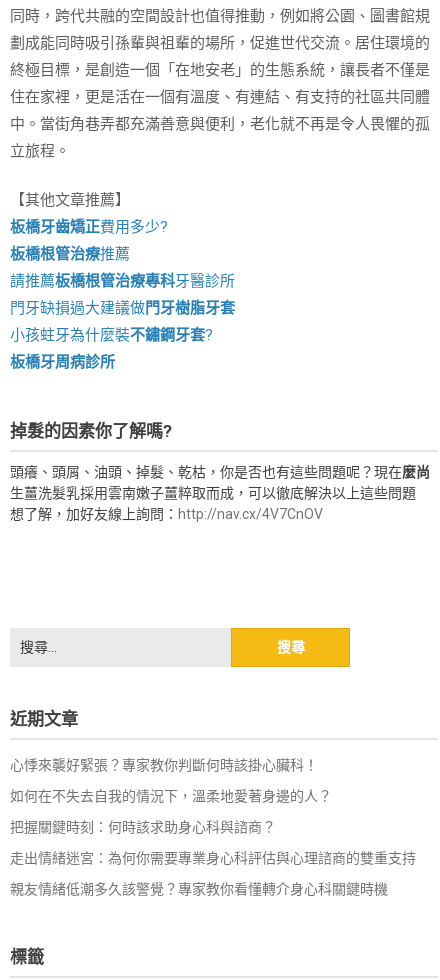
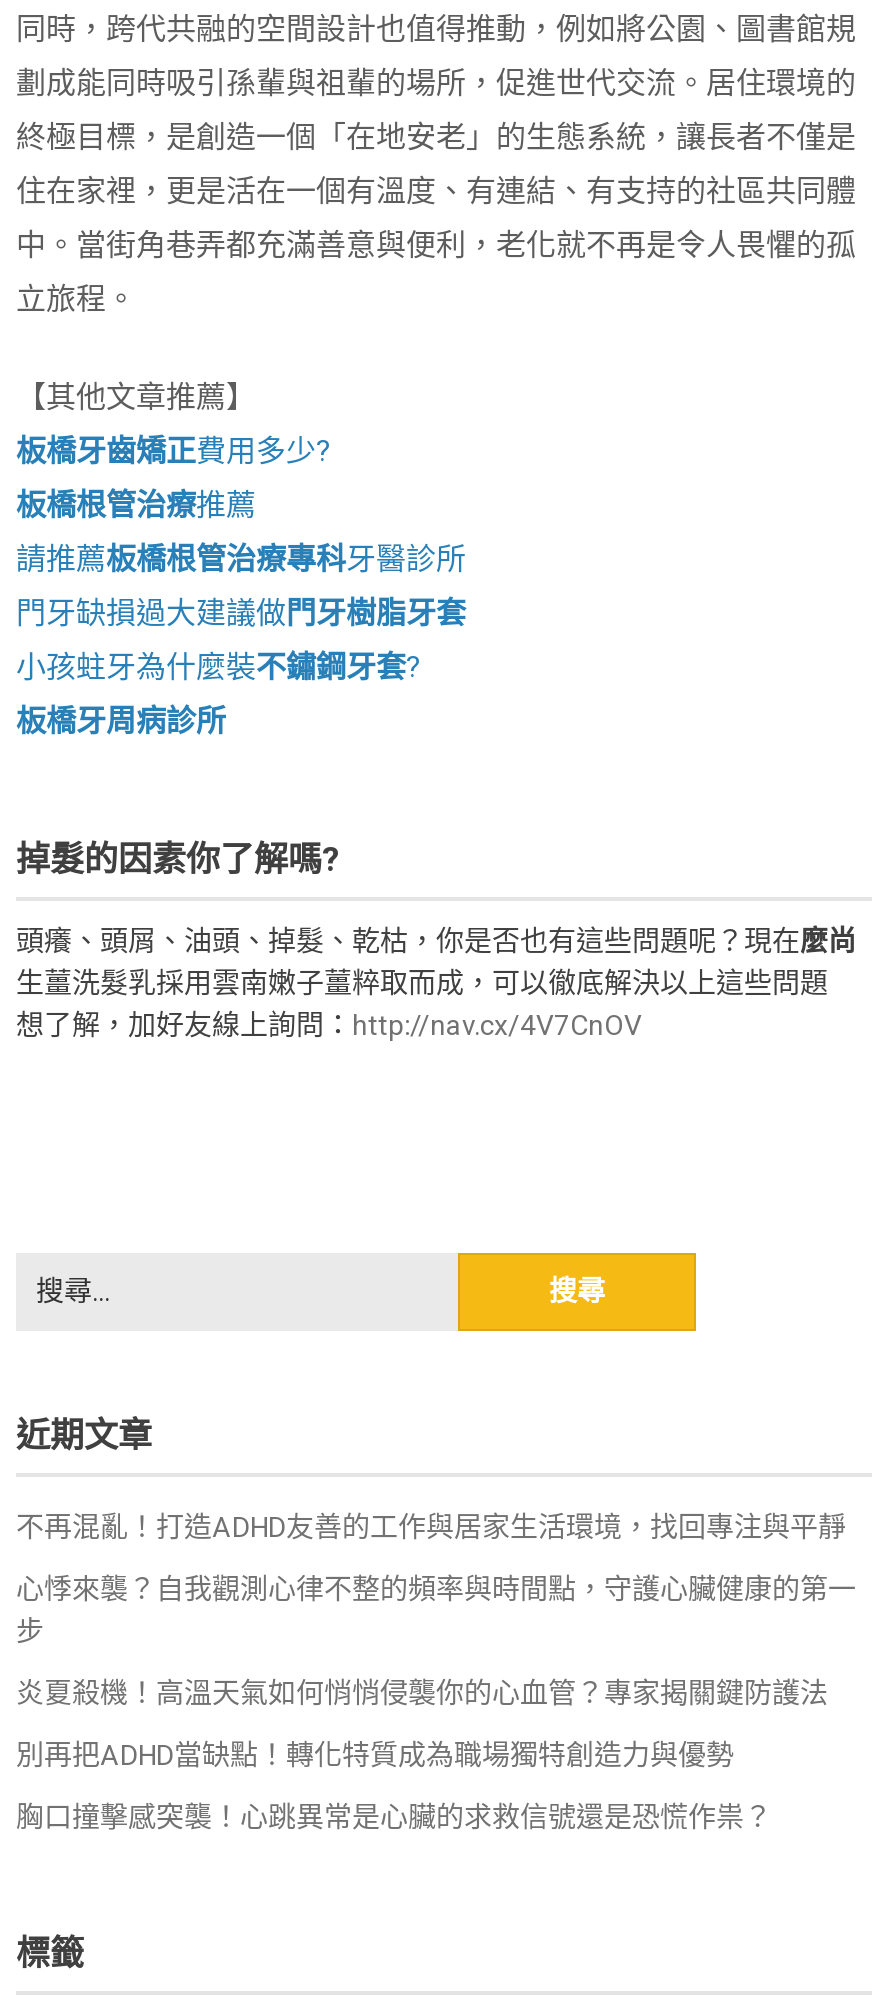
- 心悸來襲好緊張？專家教你判斷何時該掛心臟科！
+ 不再混亂！打造ADHD友善的工作與居家生活環境，找回專注與平靜

- 如何在不失去自我的情況下，溫柔地愛著身邊的人？
+ 心悸來襲？自我觀測心律不整的頻率與時間點，守護心臟健康的第一
+ 步

- 把握關鍵時刻：何時該求助身心科與諮商？
+ 炎夏殺機！高溫天氣如何悄悄侵襲你的心血管？專家揭關鍵防護法

- 走出情緒迷宮：為何你需要專業身心科評估與心理諮商的雙重支持
+ 別再把ADHD當缺點！轉化特質成為職場獨特創造力與優勢

- 親友情緒低潮多久該警覺？專家教你看懂轉介身心科關鍵時機
+ 胸口撞擊感突襲！心跳異常是心臟的求救信號還是恐慌作祟？
